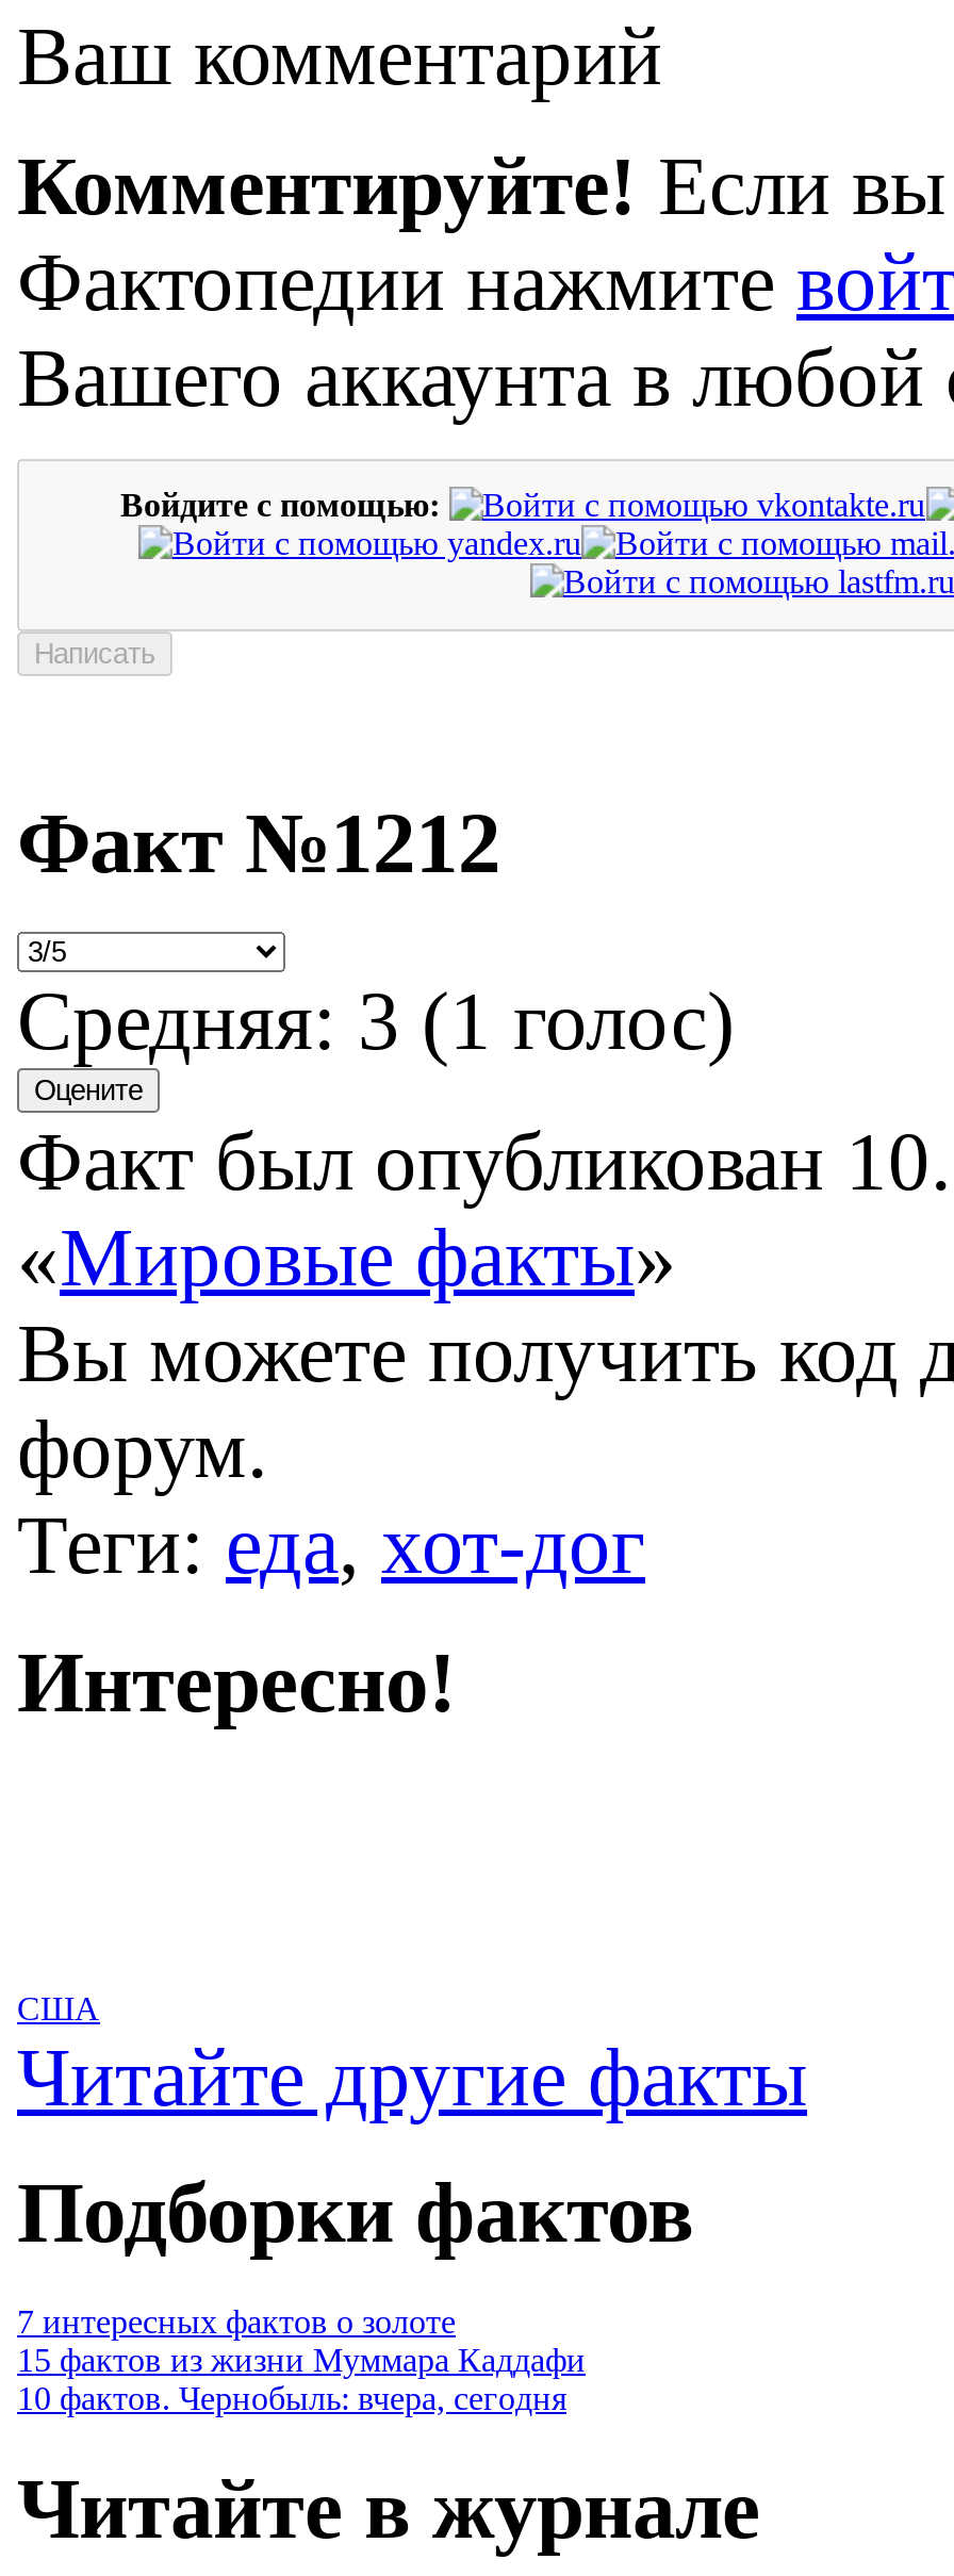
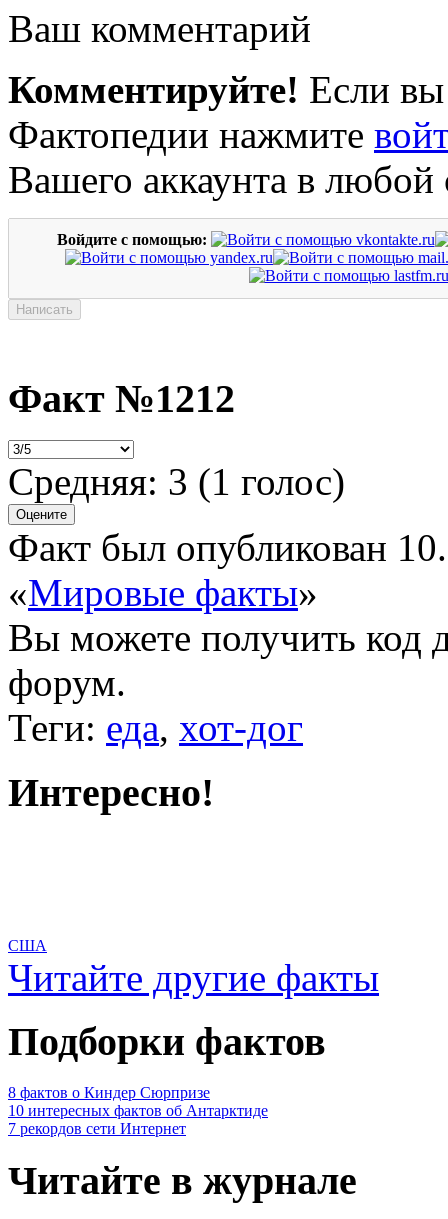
- 7 интересных фактов о золоте
- 15 фактов из жизни Муммара Каддафи
- 10 фактов. Чернобыль: вчера, сегодня
+ 8 фактов о Киндер Сюрпризе
+ 10 интересных фактов об Антарктиде
+ 7 рекордов сети Интернет
